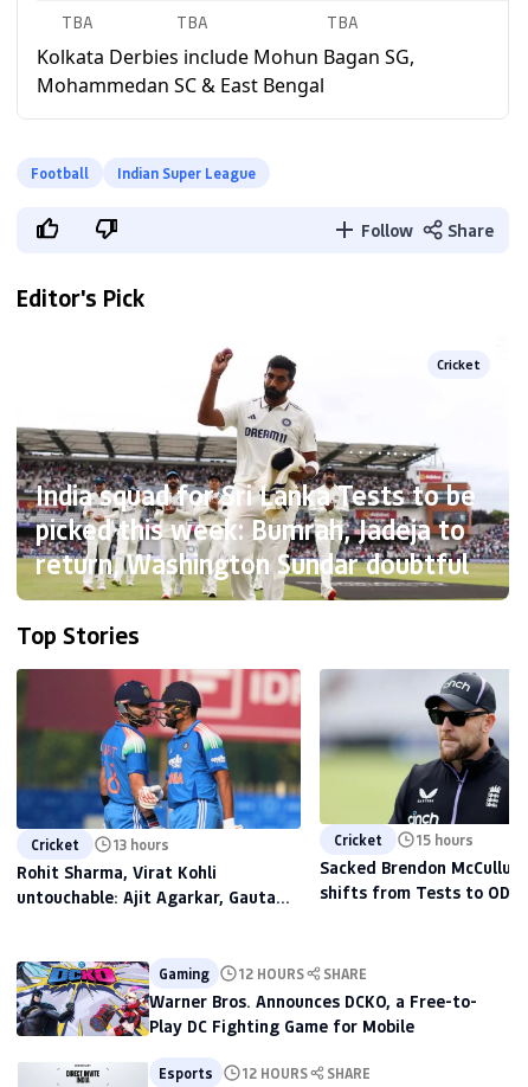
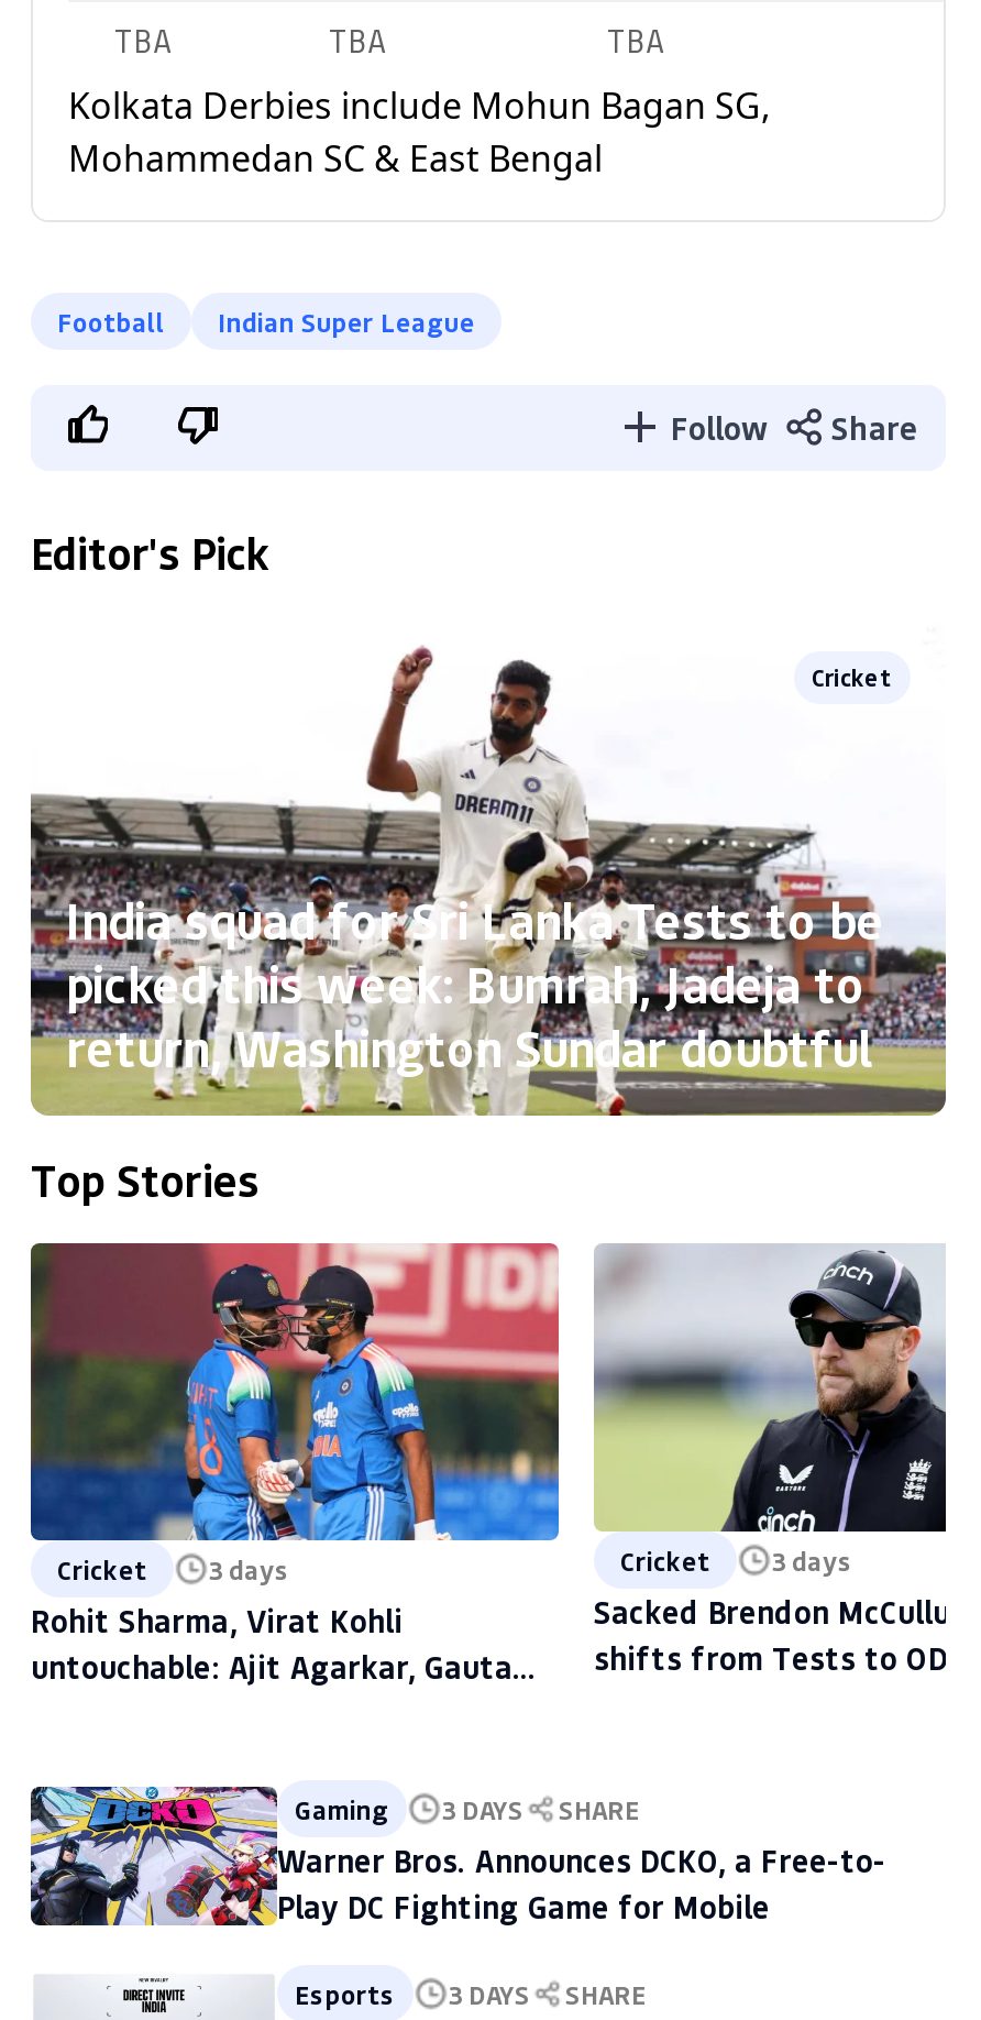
- Cricket 13 hours
+ Cricket 3 days

- Cricket 15 hours
+ Cricket 3 days

- Gaming 12 HOURS SHARE
+ Gaming 3 DAYS SHARE

- Esports 12 HOURS SHARE
+ Esports 3 DAYS SHARE
